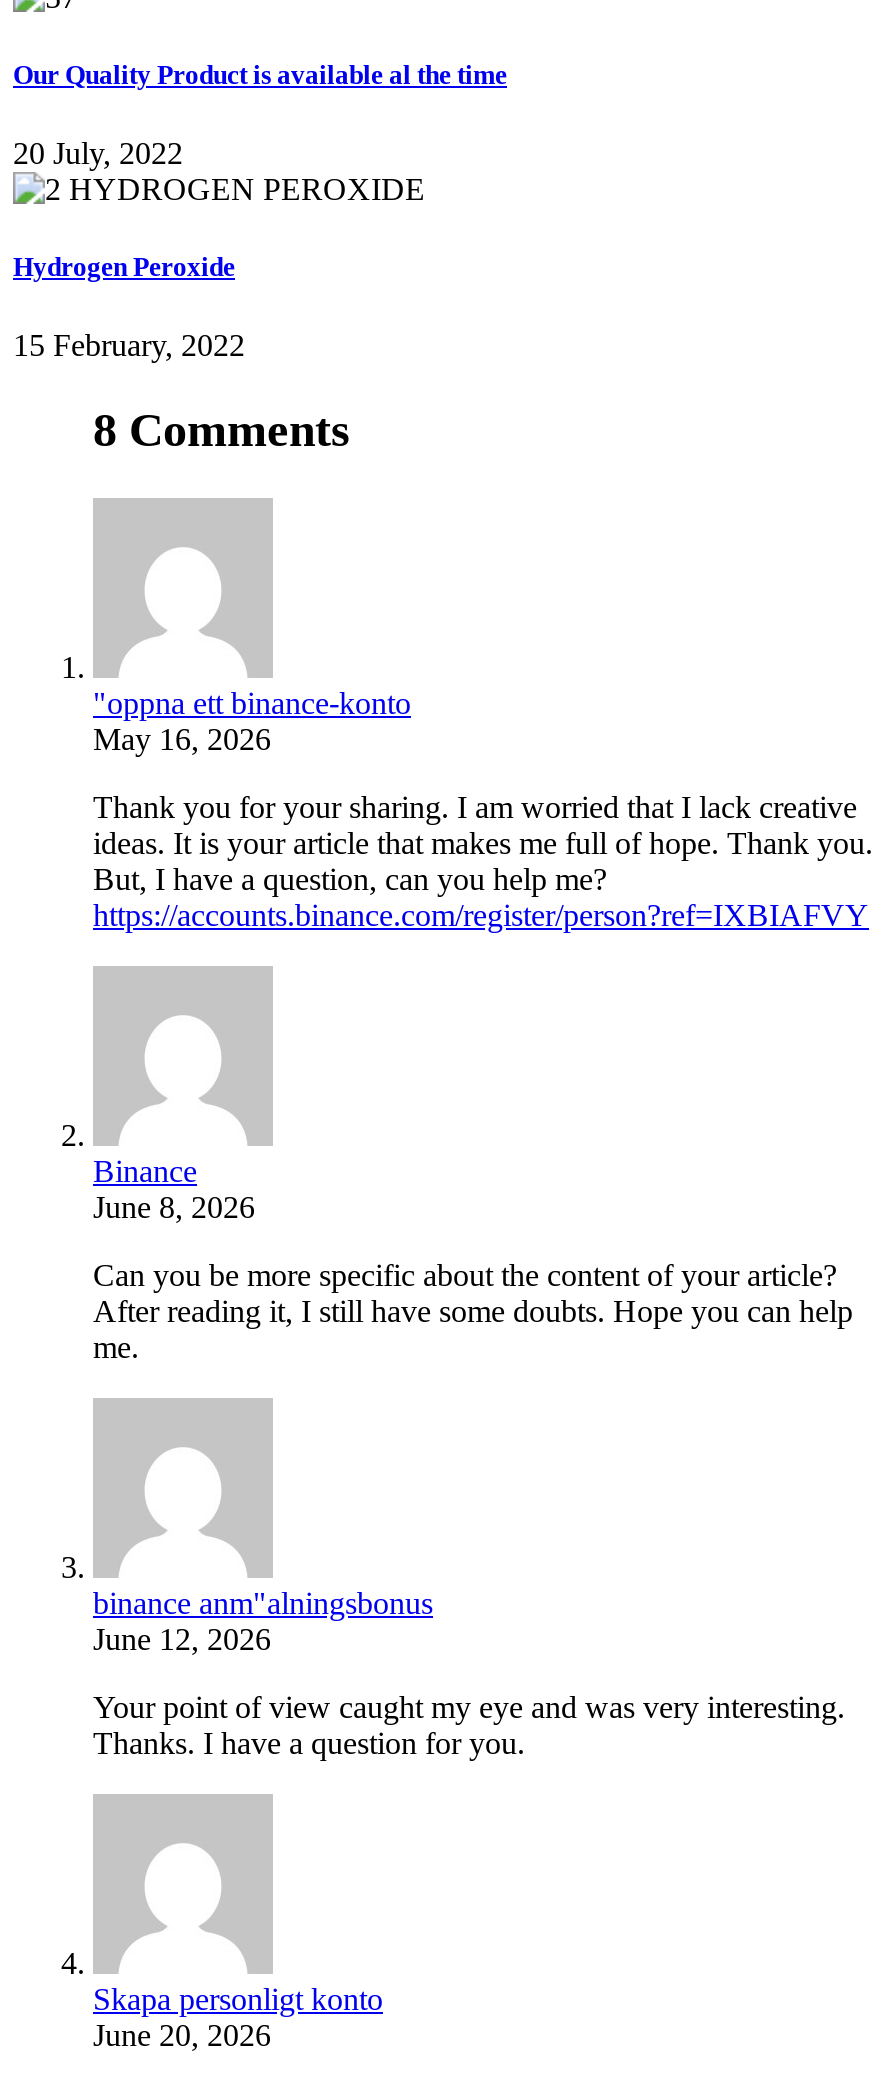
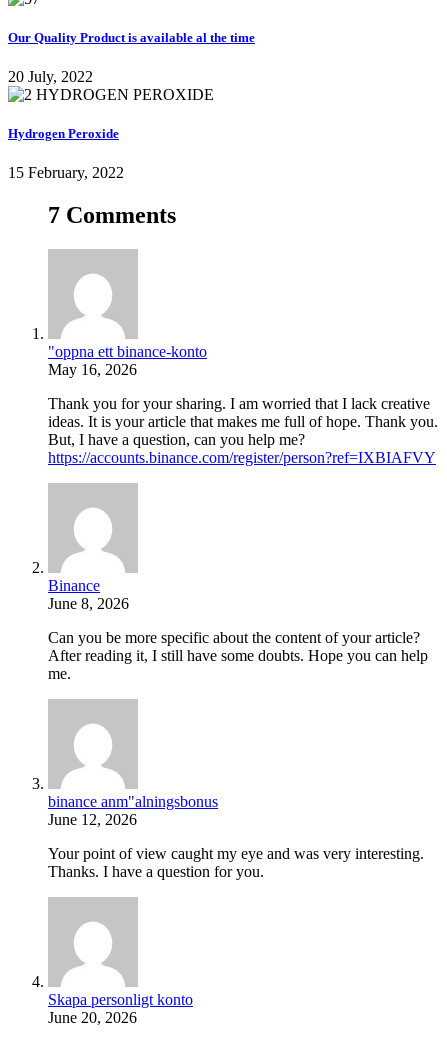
- 8 Comments
+ 7 Comments
